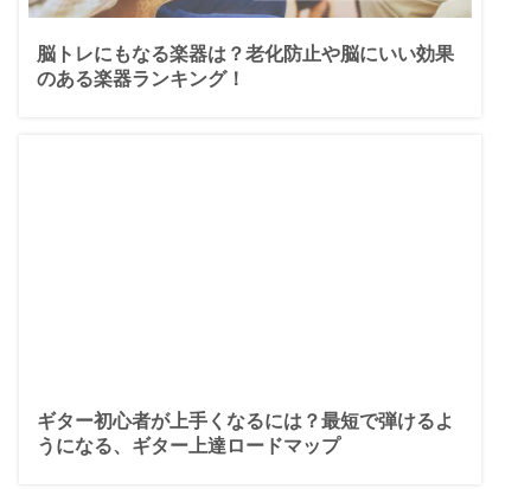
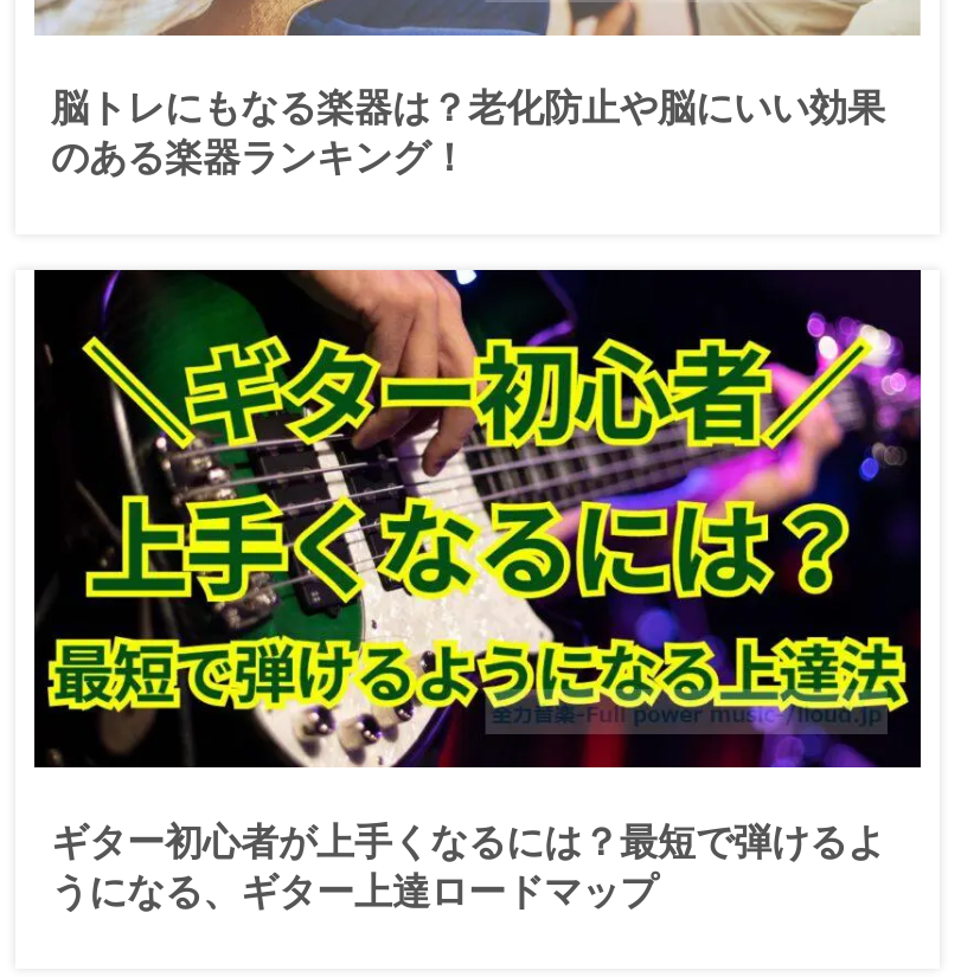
+ [image]
